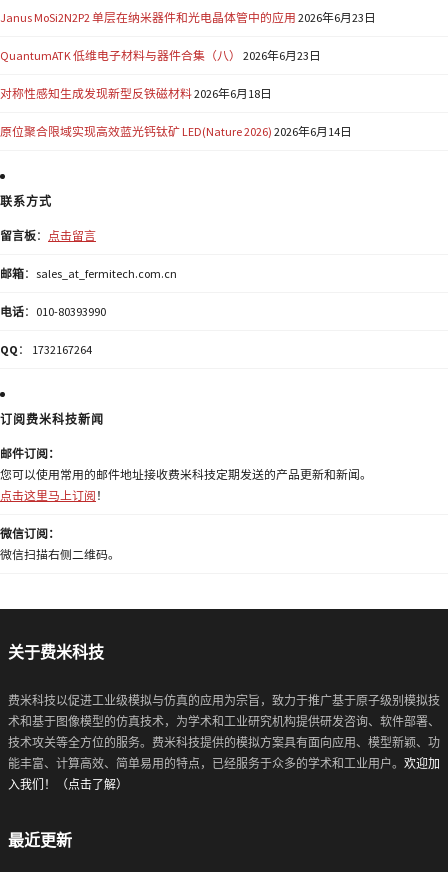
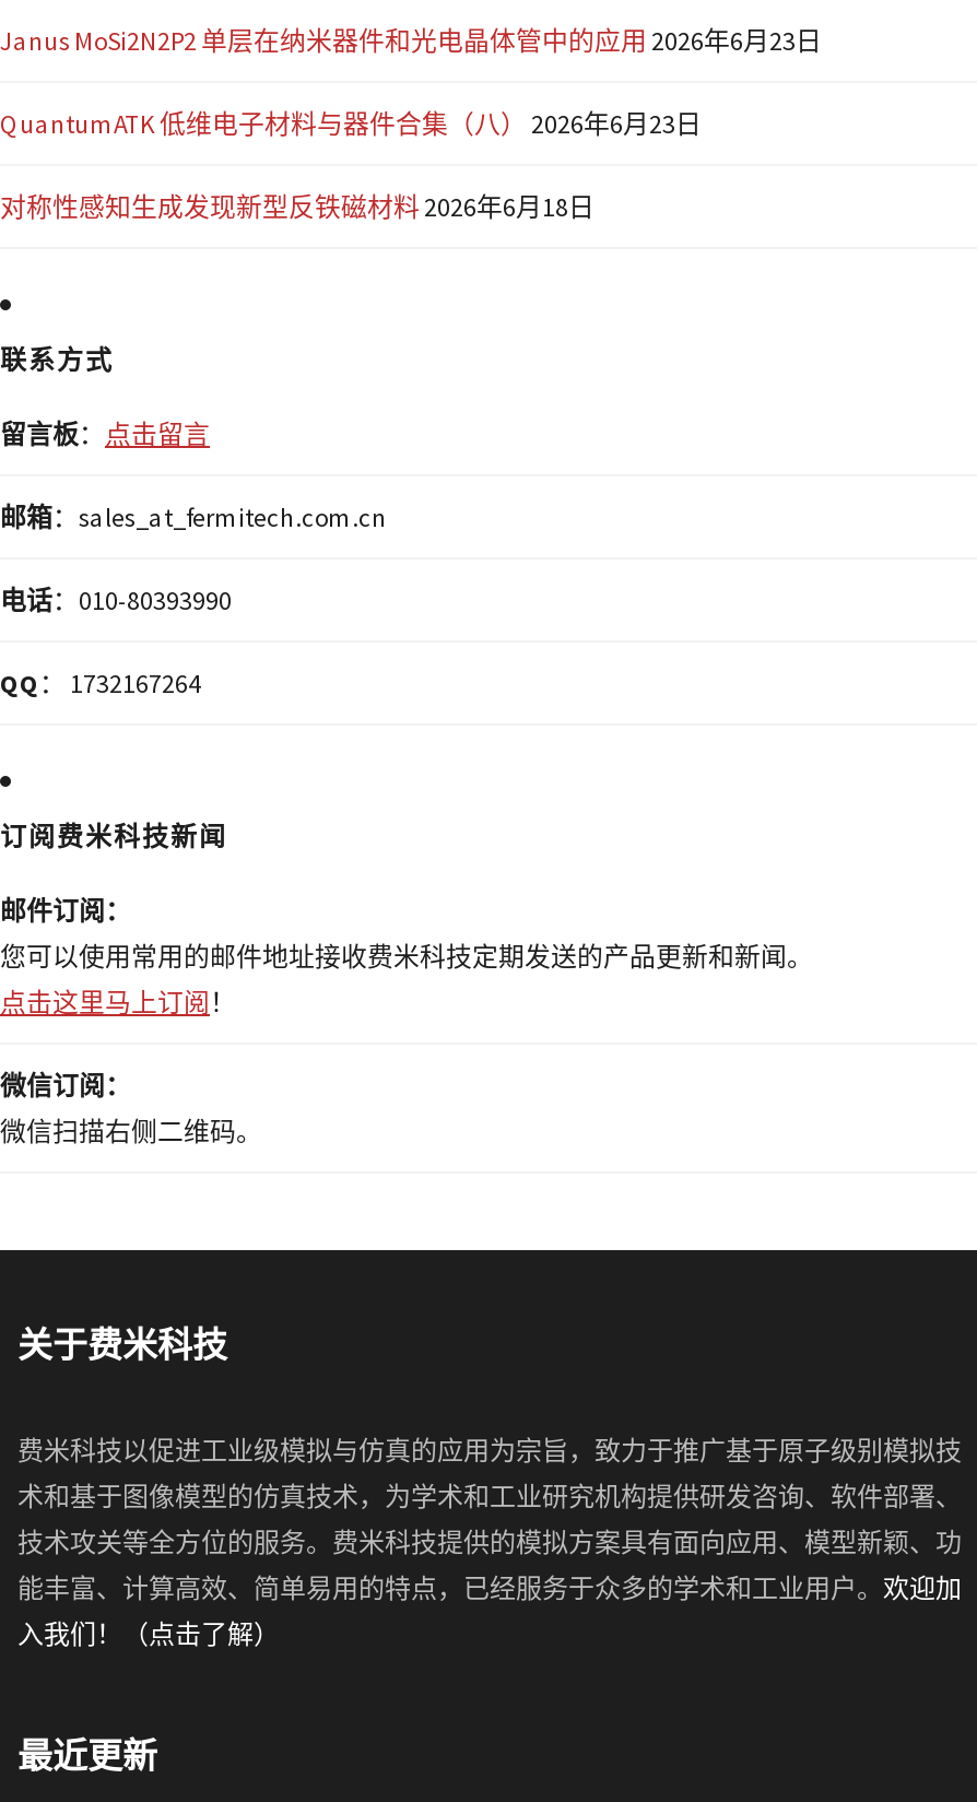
- 原位聚合限域实现高效蓝光钙钛矿 LED(Nature 2026) 2026年6月14日
